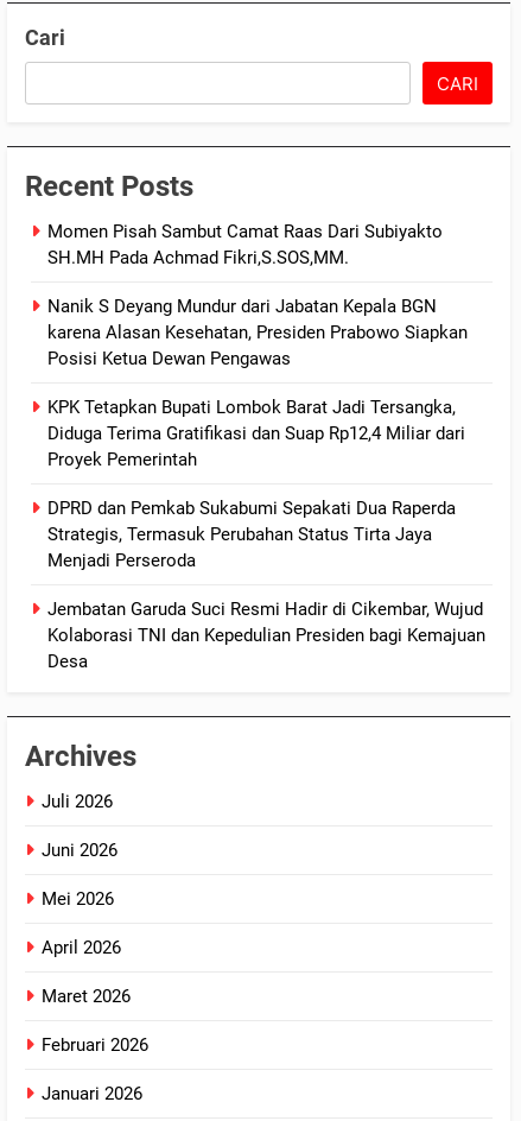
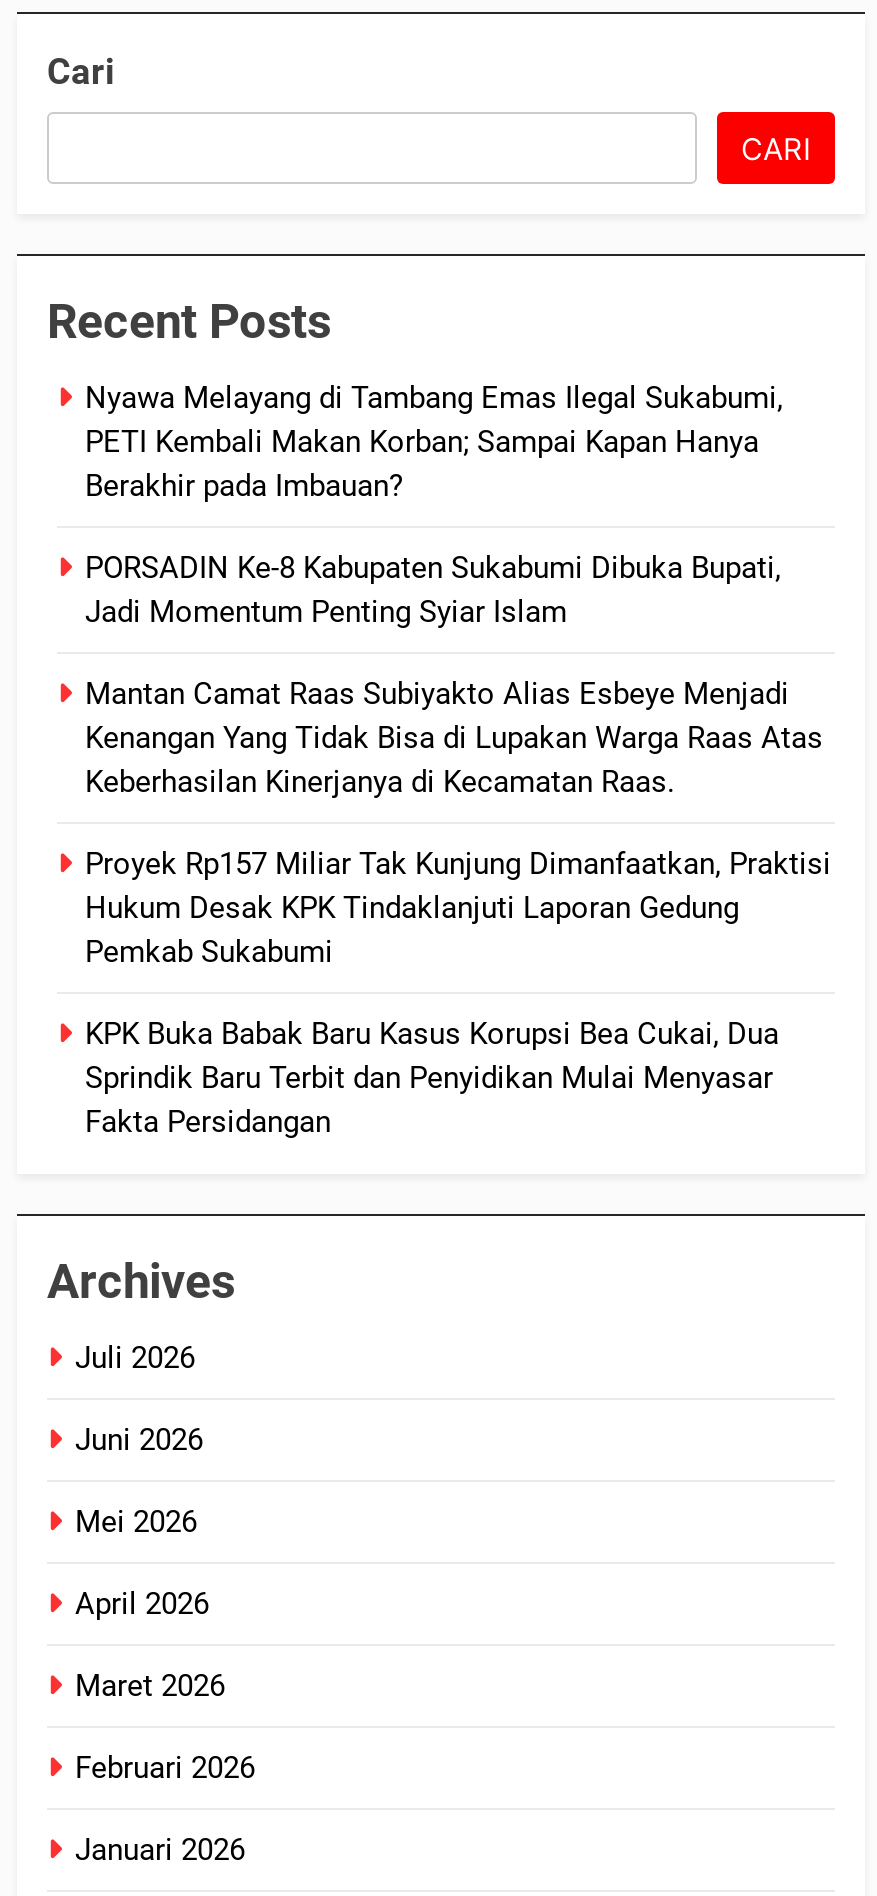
- Momen Pisah Sambut Camat Raas Dari Subiyakto
- SH.MH Pada Achmad Fikri,S.SOS,MM.
+ Nyawa Melayang di Tambang Emas Ilegal Sukabumi,
+ PETI Kembali Makan Korban; Sampai Kapan Hanya
+ Berakhir pada Imbauan?

- Nanik S Deyang Mundur dari Jabatan Kepala BGN
- karena Alasan Kesehatan, Presiden Prabowo Siapkan
- Posisi Ketua Dewan Pengawas
+ PORSADIN Ke-8 Kabupaten Sukabumi Dibuka Bupati,
+ Jadi Momentum Penting Syiar Islam

- KPK Tetapkan Bupati Lombok Barat Jadi Tersangka,
- Diduga Terima Gratifikasi dan Suap Rp12,4 Miliar dari
- Proyek Pemerintah
+ Mantan Camat Raas Subiyakto Alias Esbeye Menjadi
+ Kenangan Yang Tidak Bisa di Lupakan Warga Raas Atas
+ Keberhasilan Kinerjanya di Kecamatan Raas.

- DPRD dan Pemkab Sukabumi Sepakati Dua Raperda
- Strategis, Termasuk Perubahan Status Tirta Jaya
- Menjadi Perseroda
+ Proyek Rp157 Miliar Tak Kunjung Dimanfaatkan, Praktisi
+ Hukum Desak KPK Tindaklanjuti Laporan Gedung
+ Pemkab Sukabumi

- Jembatan Garuda Suci Resmi Hadir di Cikembar, Wujud
- Kolaborasi TNI dan Kepedulian Presiden bagi Kemajuan
- Desa
+ KPK Buka Babak Baru Kasus Korupsi Bea Cukai, Dua
+ Sprindik Baru Terbit dan Penyidikan Mulai Menyasar
+ Fakta Persidangan
